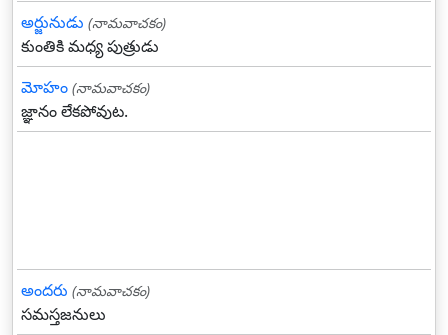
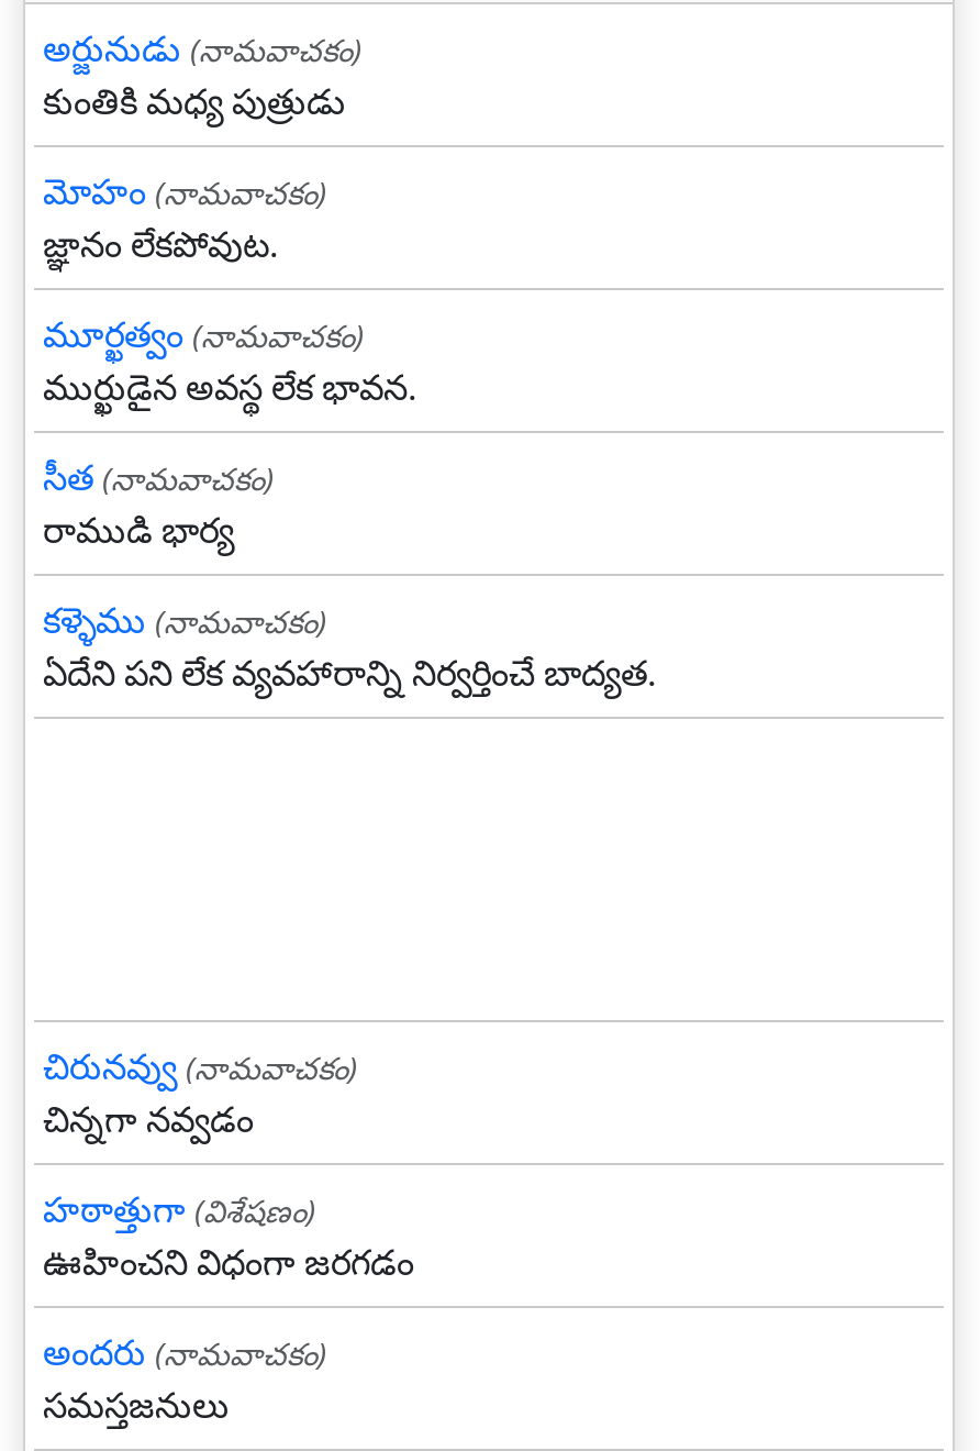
+ మూర్ఖత్వం (నామవాచకం)
+ ముర్ఖుడైన అవస్థ లేక భావన.
+ సీత (నామవాచకం)
+ రాముడి భార్య
+ కళ్ళెము (నామవాచకం)
+ ఏదేని పని లేక వ్యవహారాన్ని నిర్వర్తించే బాద్యత.

+ చిరునవ్వు (నామవాచకం)
+ చిన్నగా నవ్వడం
+ హఠాత్తుగా (విశేషణం)
+ ఊహించని విధంగా జరగడం
